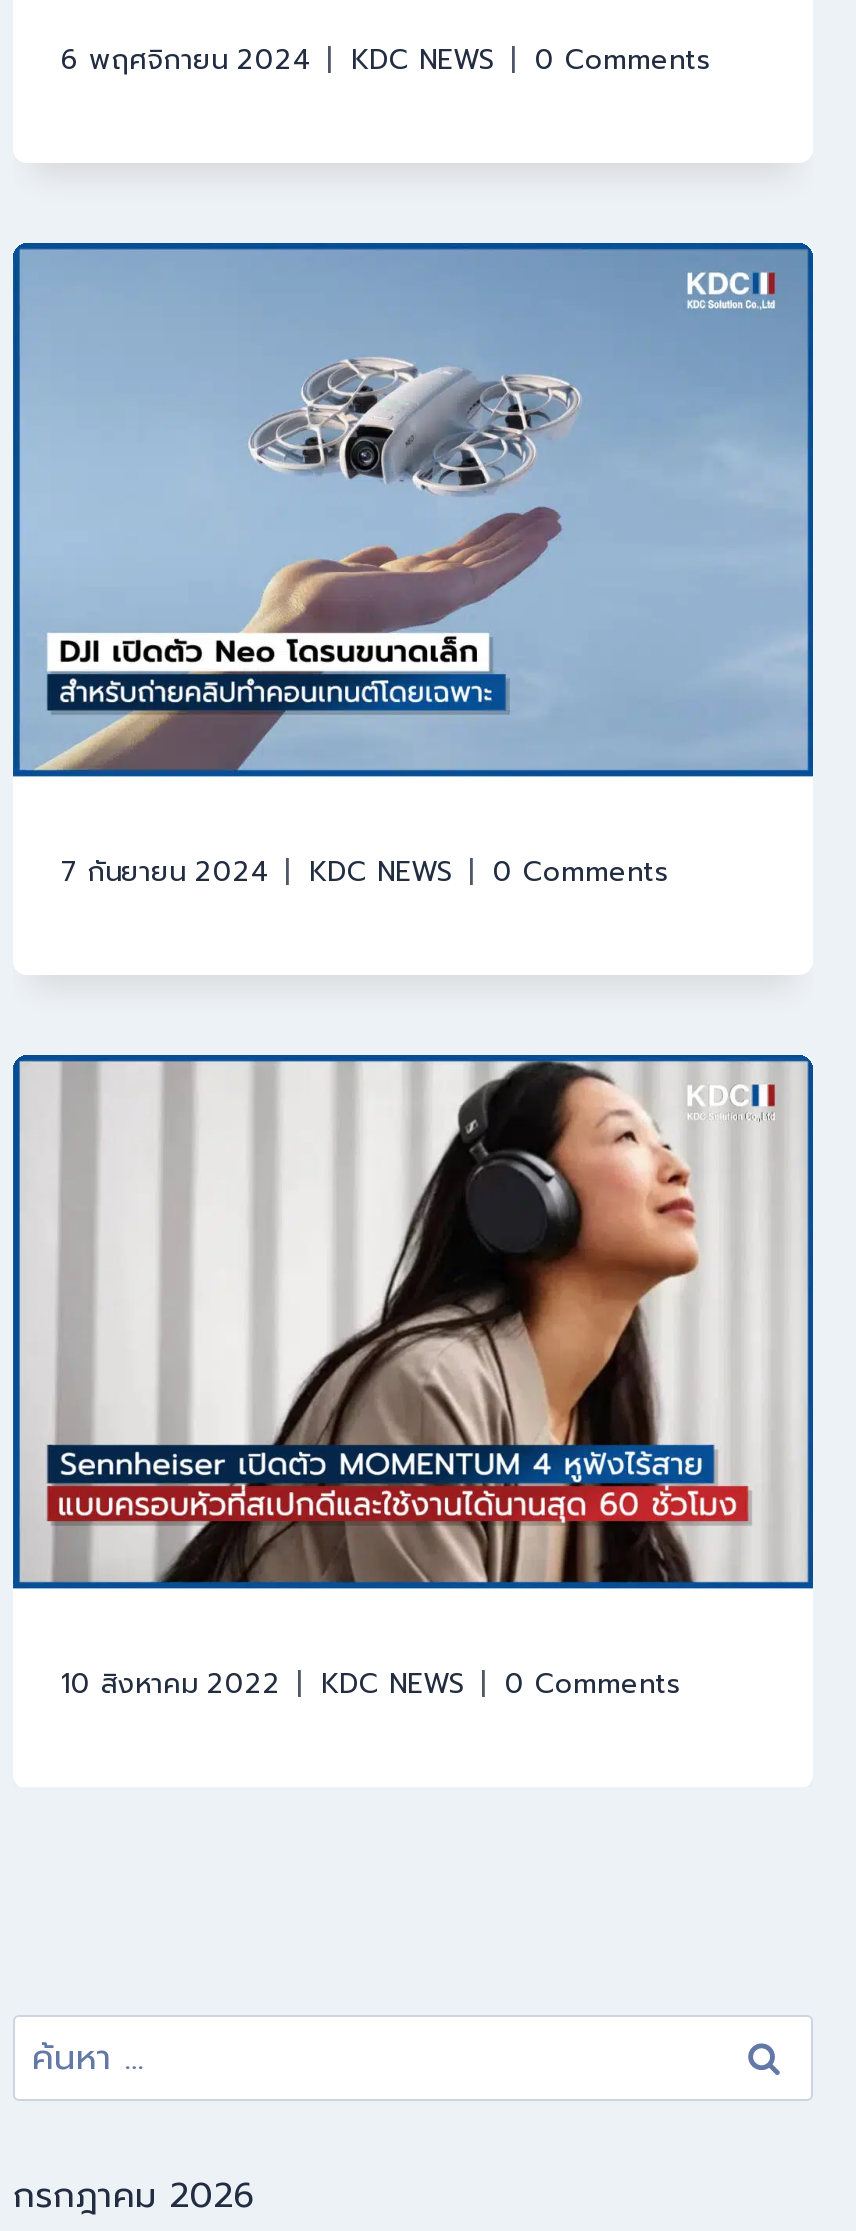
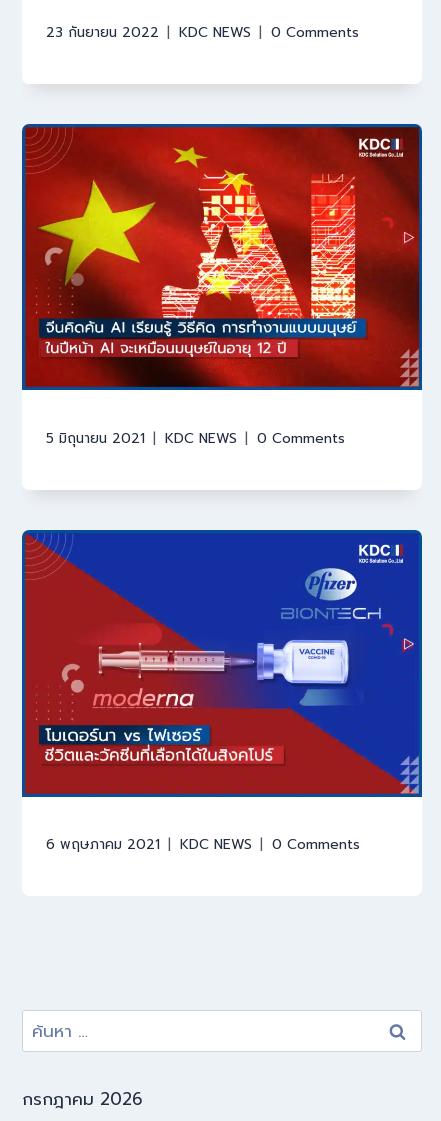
- 6 พฤศจิกายน 2024
+ 23 กันยายน 2022

- [image]
- 7 กันยายน 2024
+ [image]
+ 5 มิถุนายน 2021

- [image]
- 10 สิงหาคม 2022
+ [image]
+ 6 พฤษภาคม 2021
